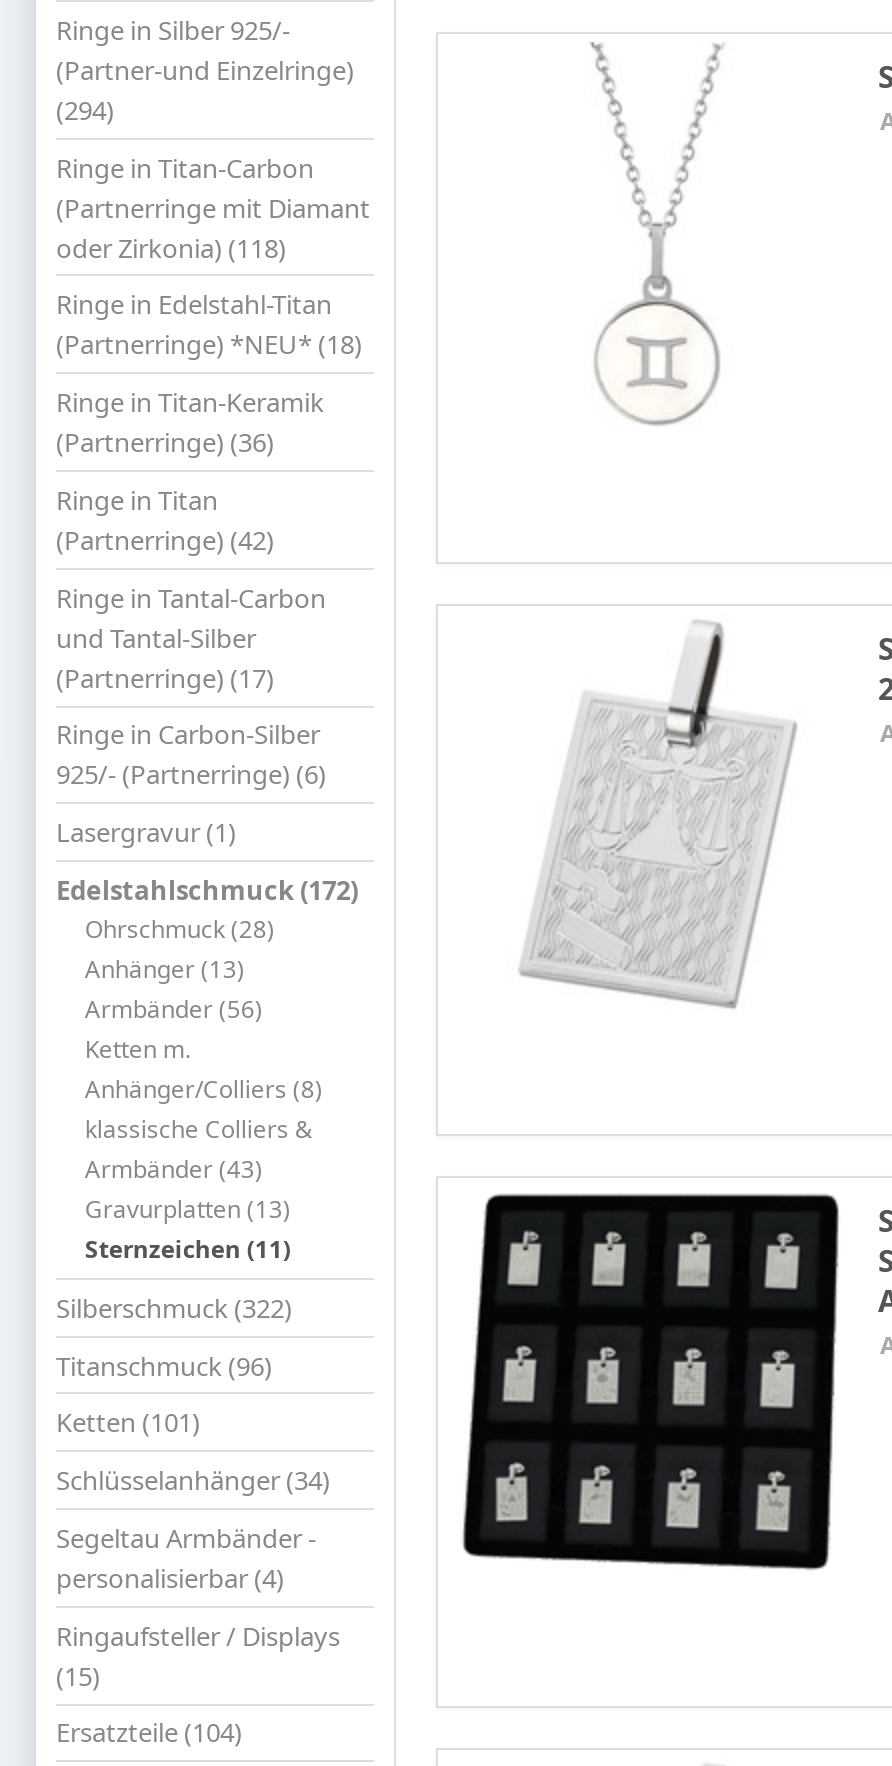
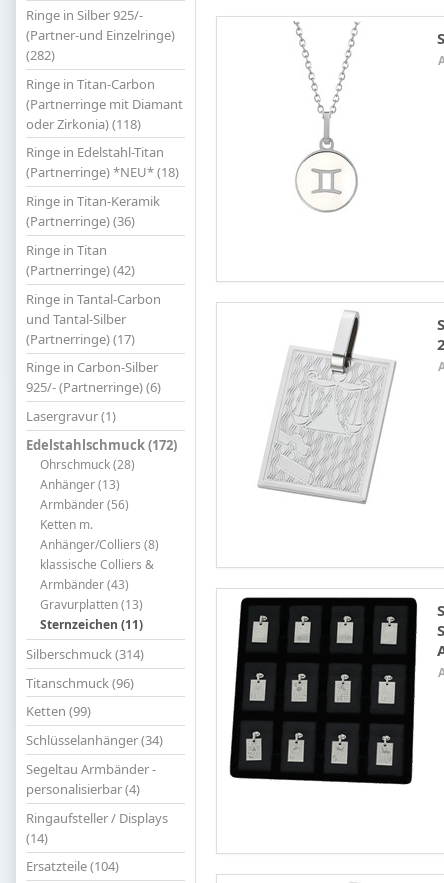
- (294)
+ (282)

- Silberschmuck (322)
+ Silberschmuck (314)

- Ketten (101)
+ Ketten (99)

- (15)
+ (14)
